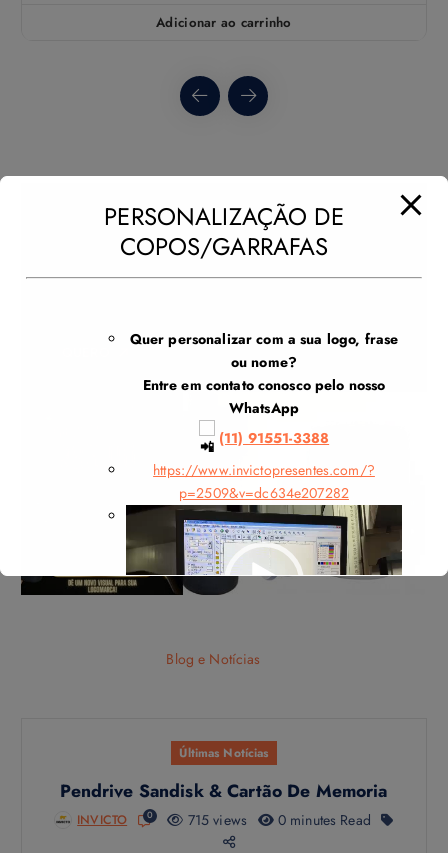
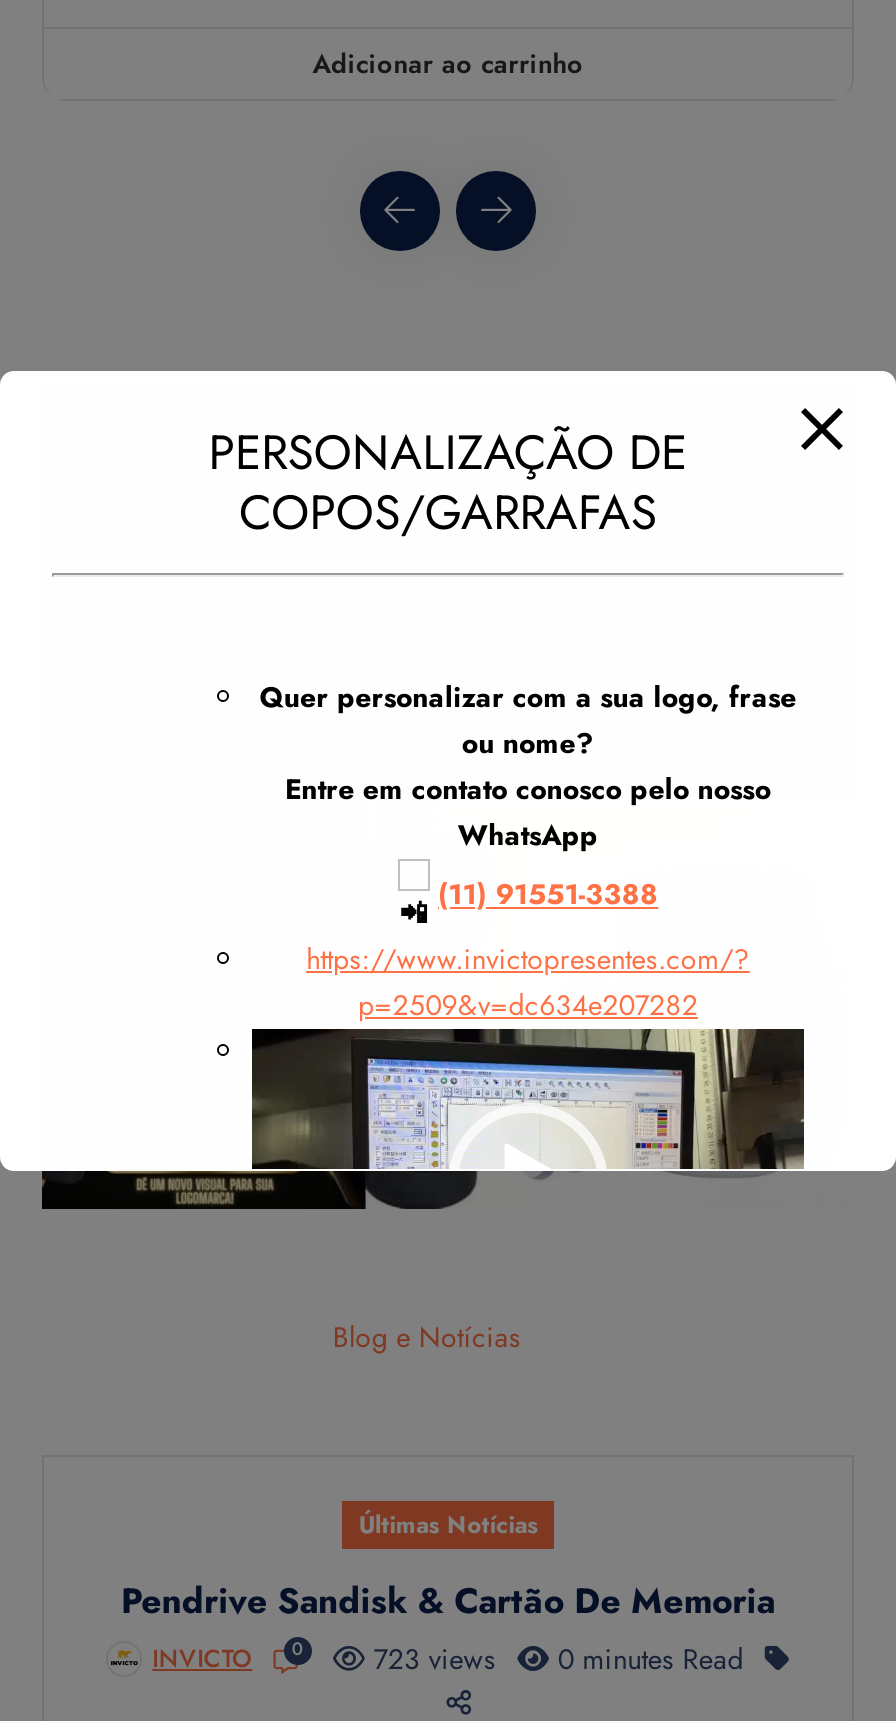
- 715 views
+ 723 views
